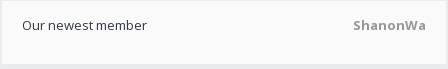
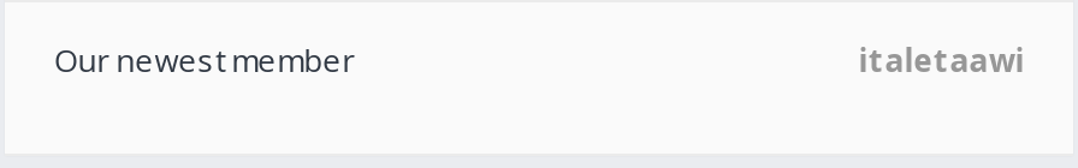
- ShanonWa
+ italetaawi
